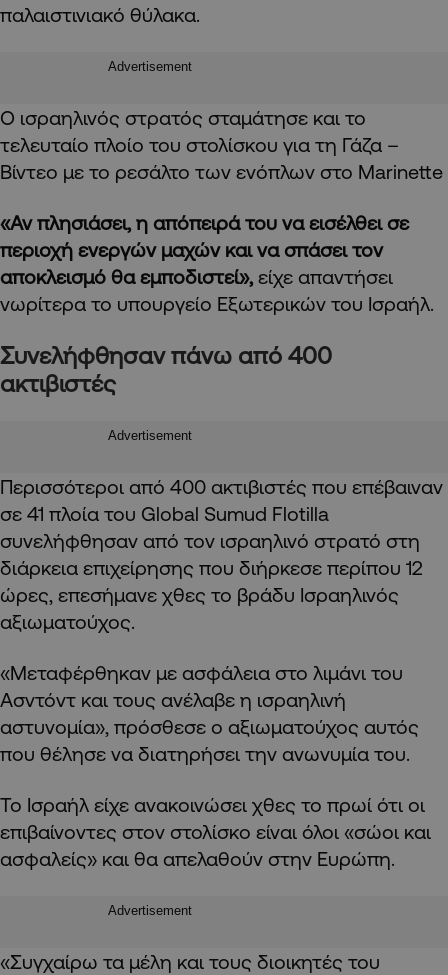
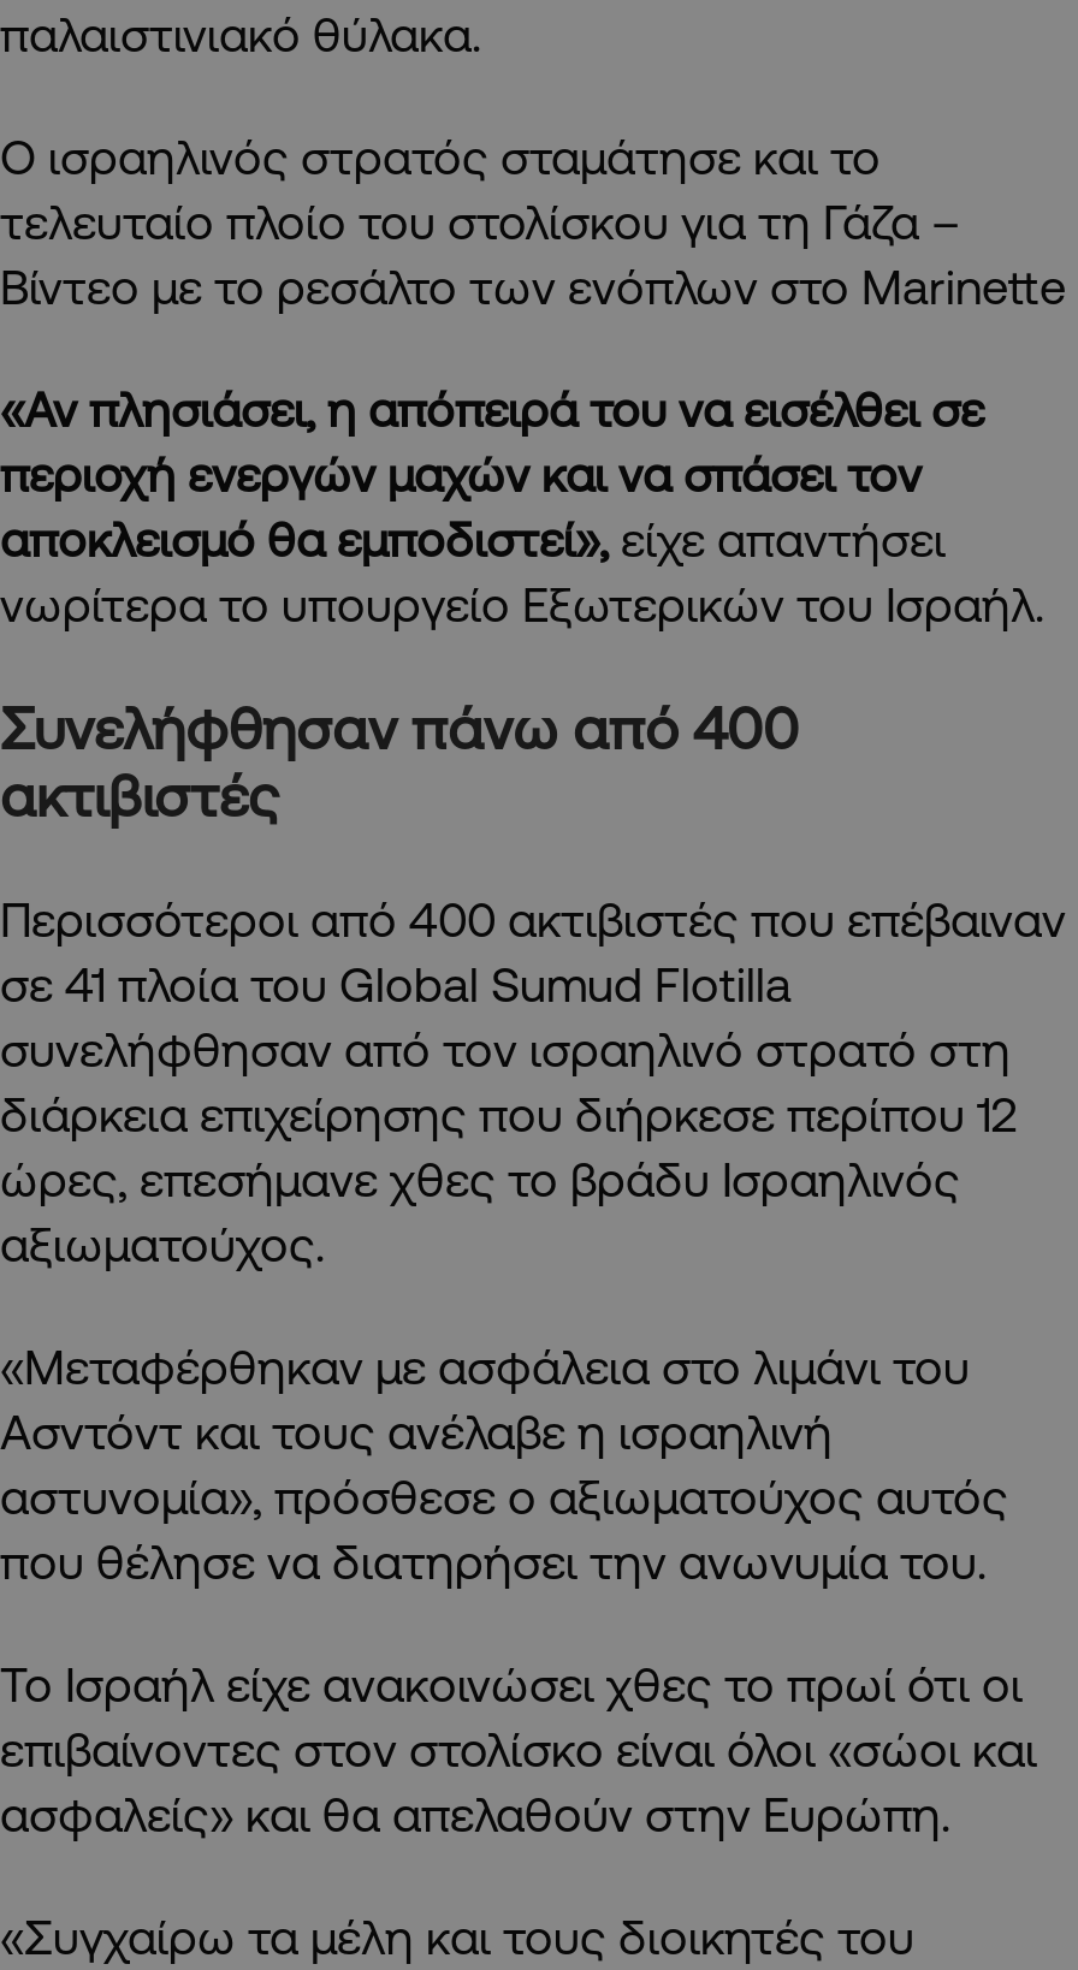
- Advertisement

- Advertisement

- Advertisement
